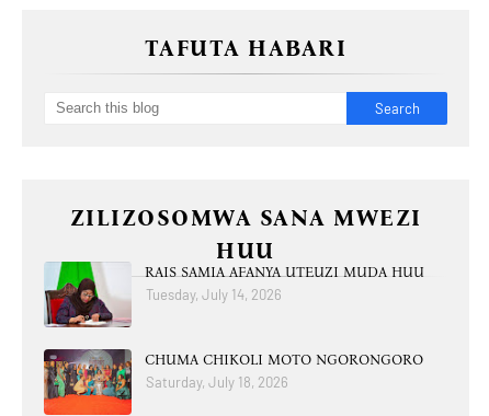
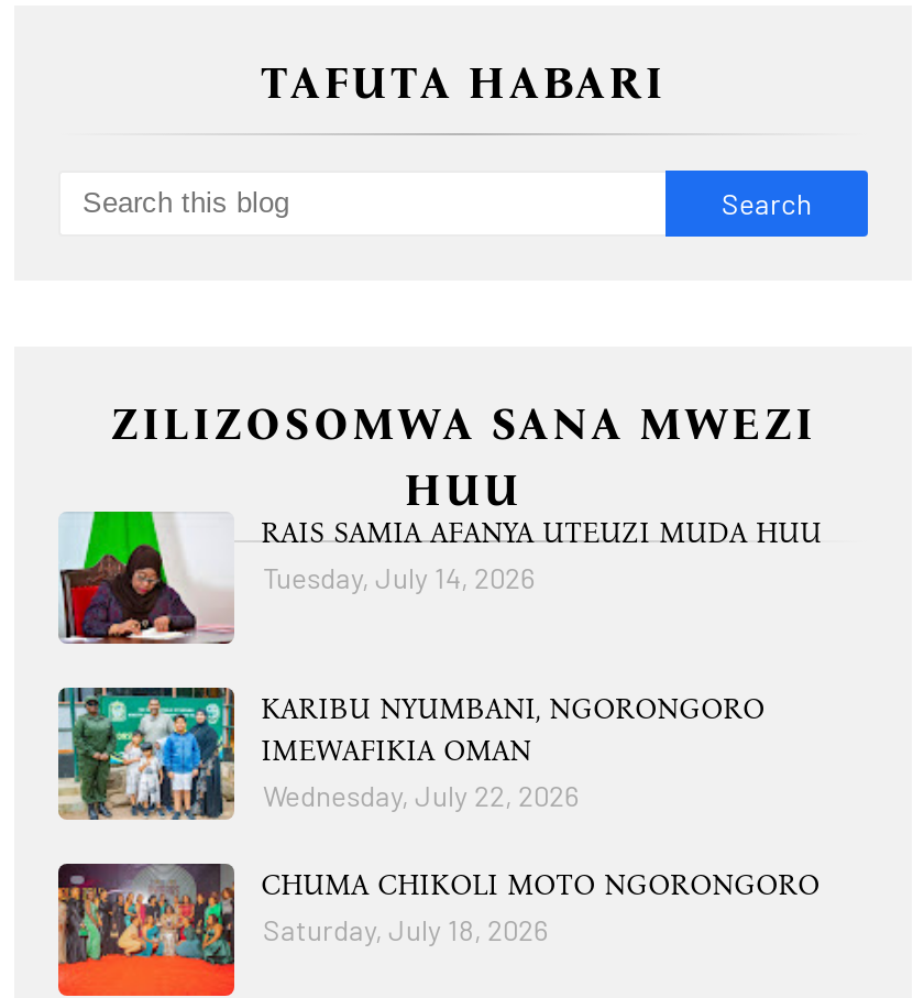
+ [image]
+ KARIBU NYUMBANI, NGORONGORO
+ IMEWAFIKIA OMAN
+ Wednesday, July 22, 2026
